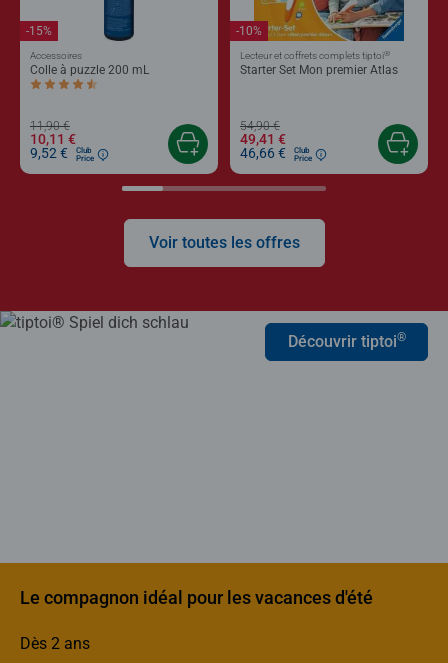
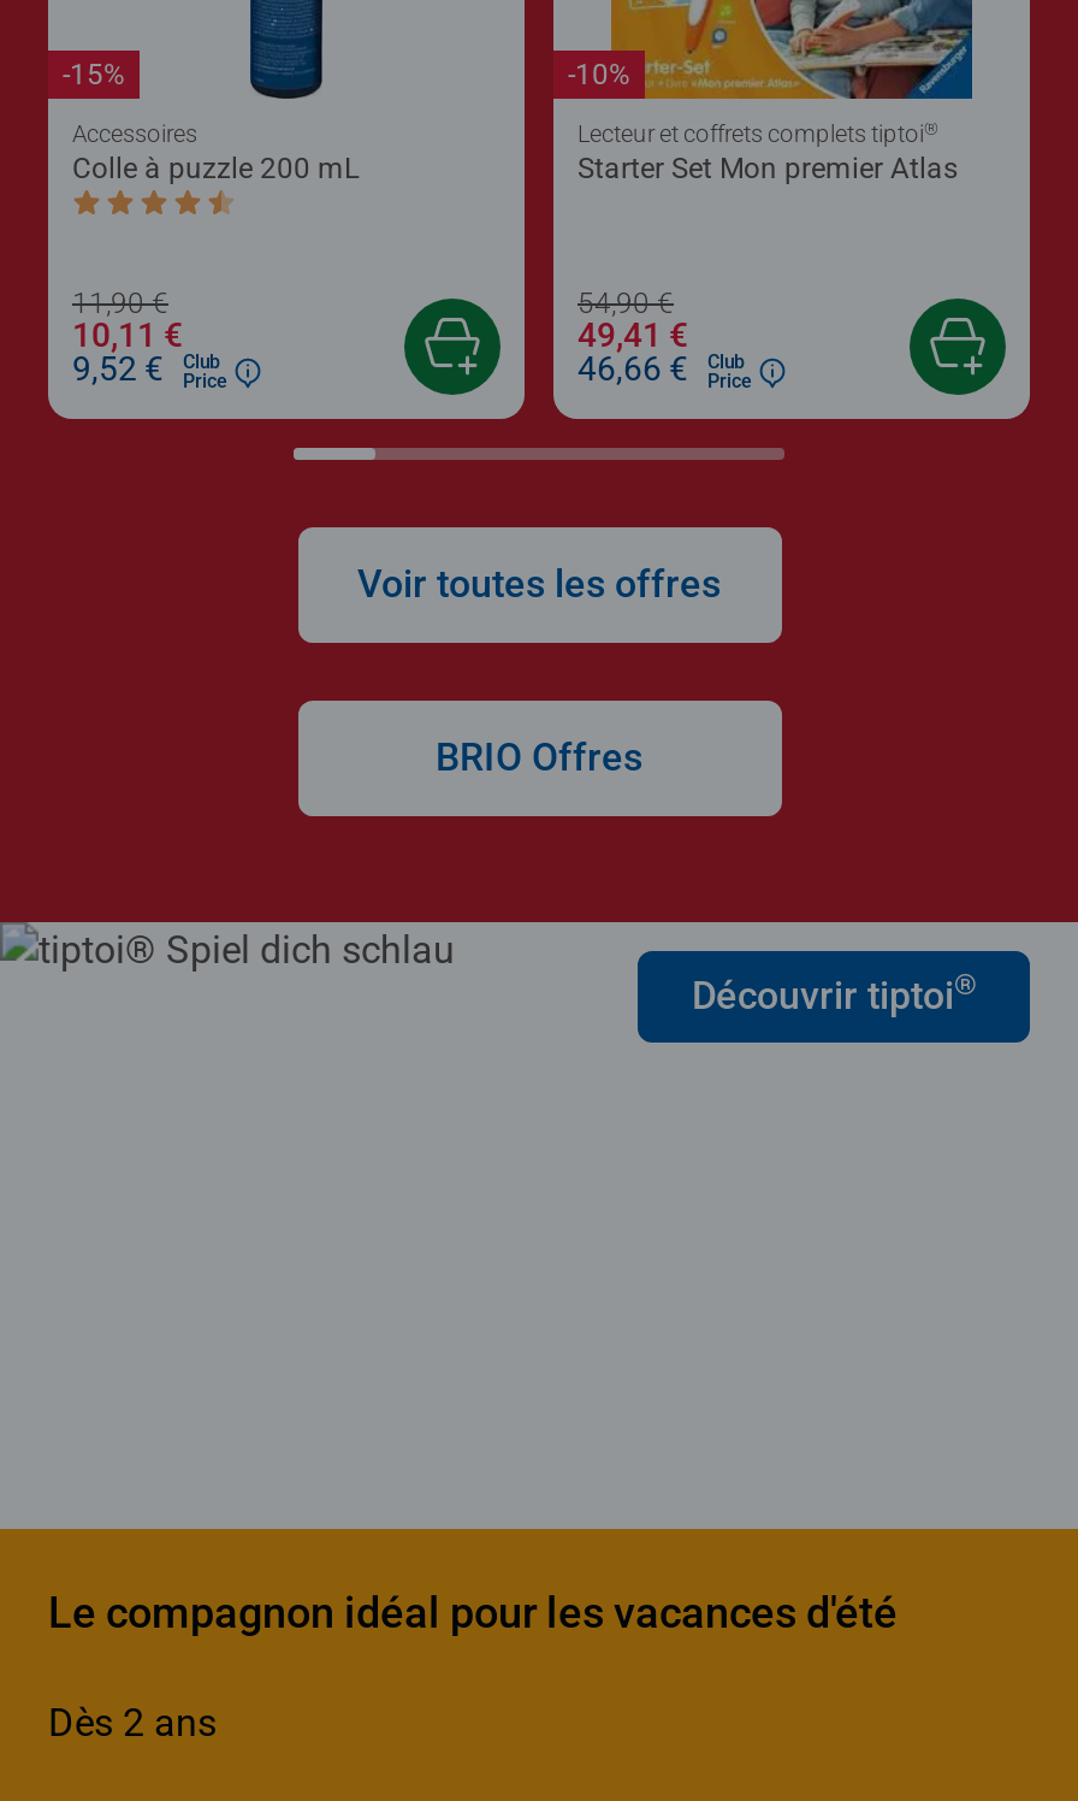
+ BRIO Offres
